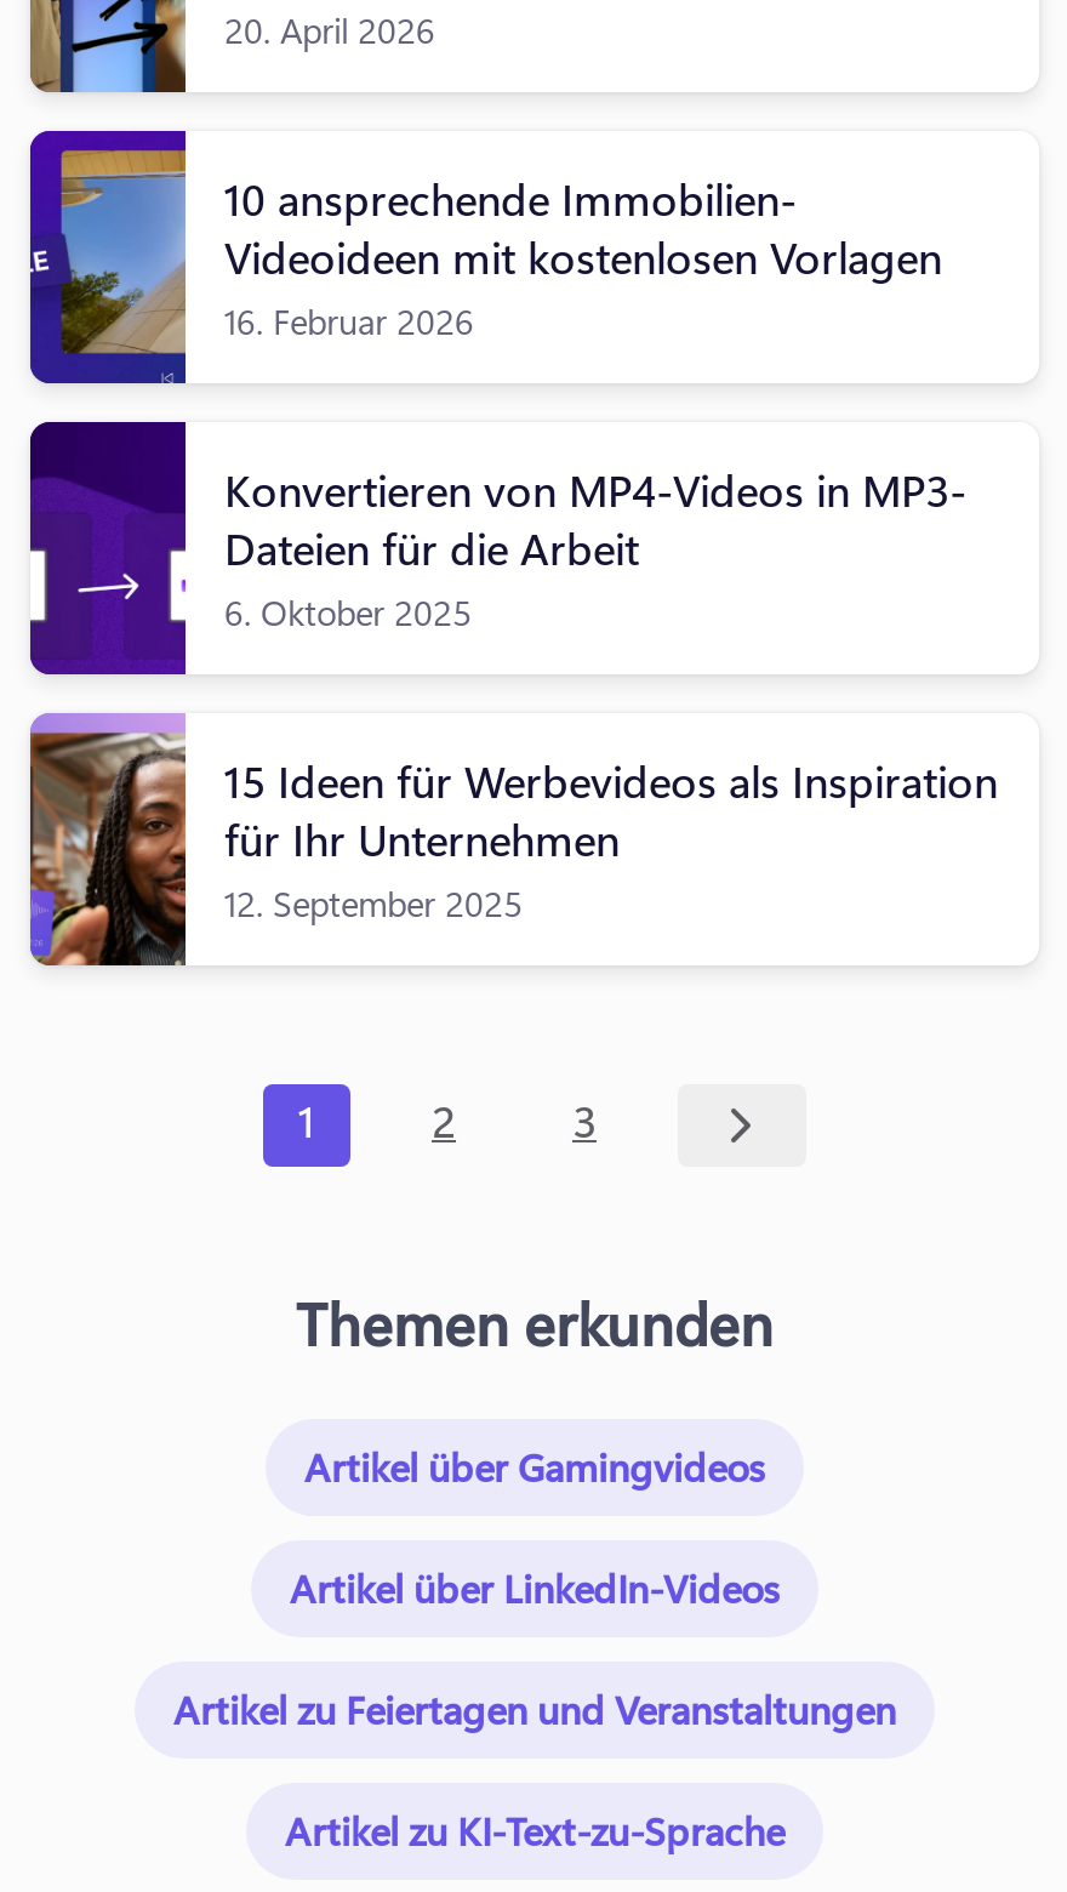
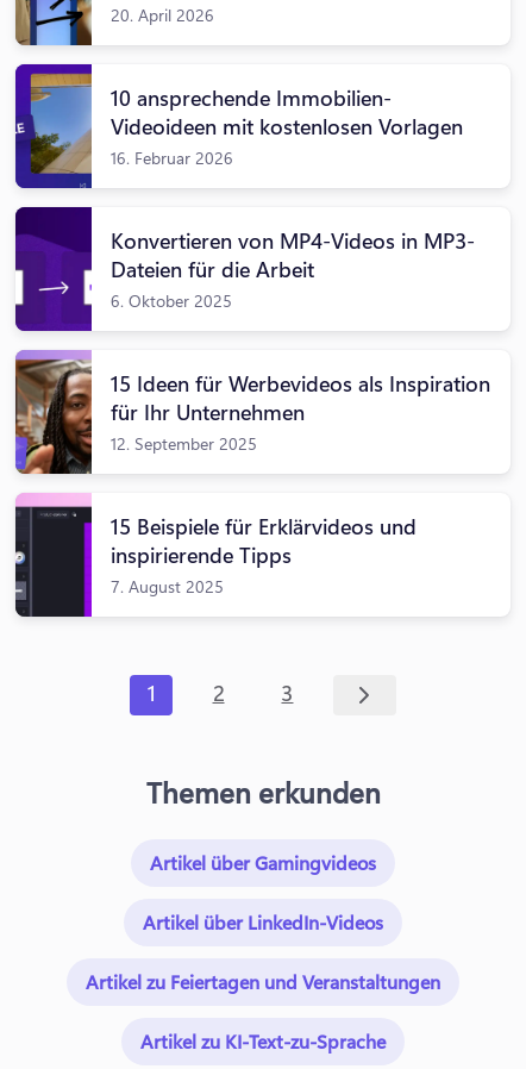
+ [image]
+ 15 Beispiele für Erklärvideos und
+ inspirierende Tipps
+ 7. August 2025
